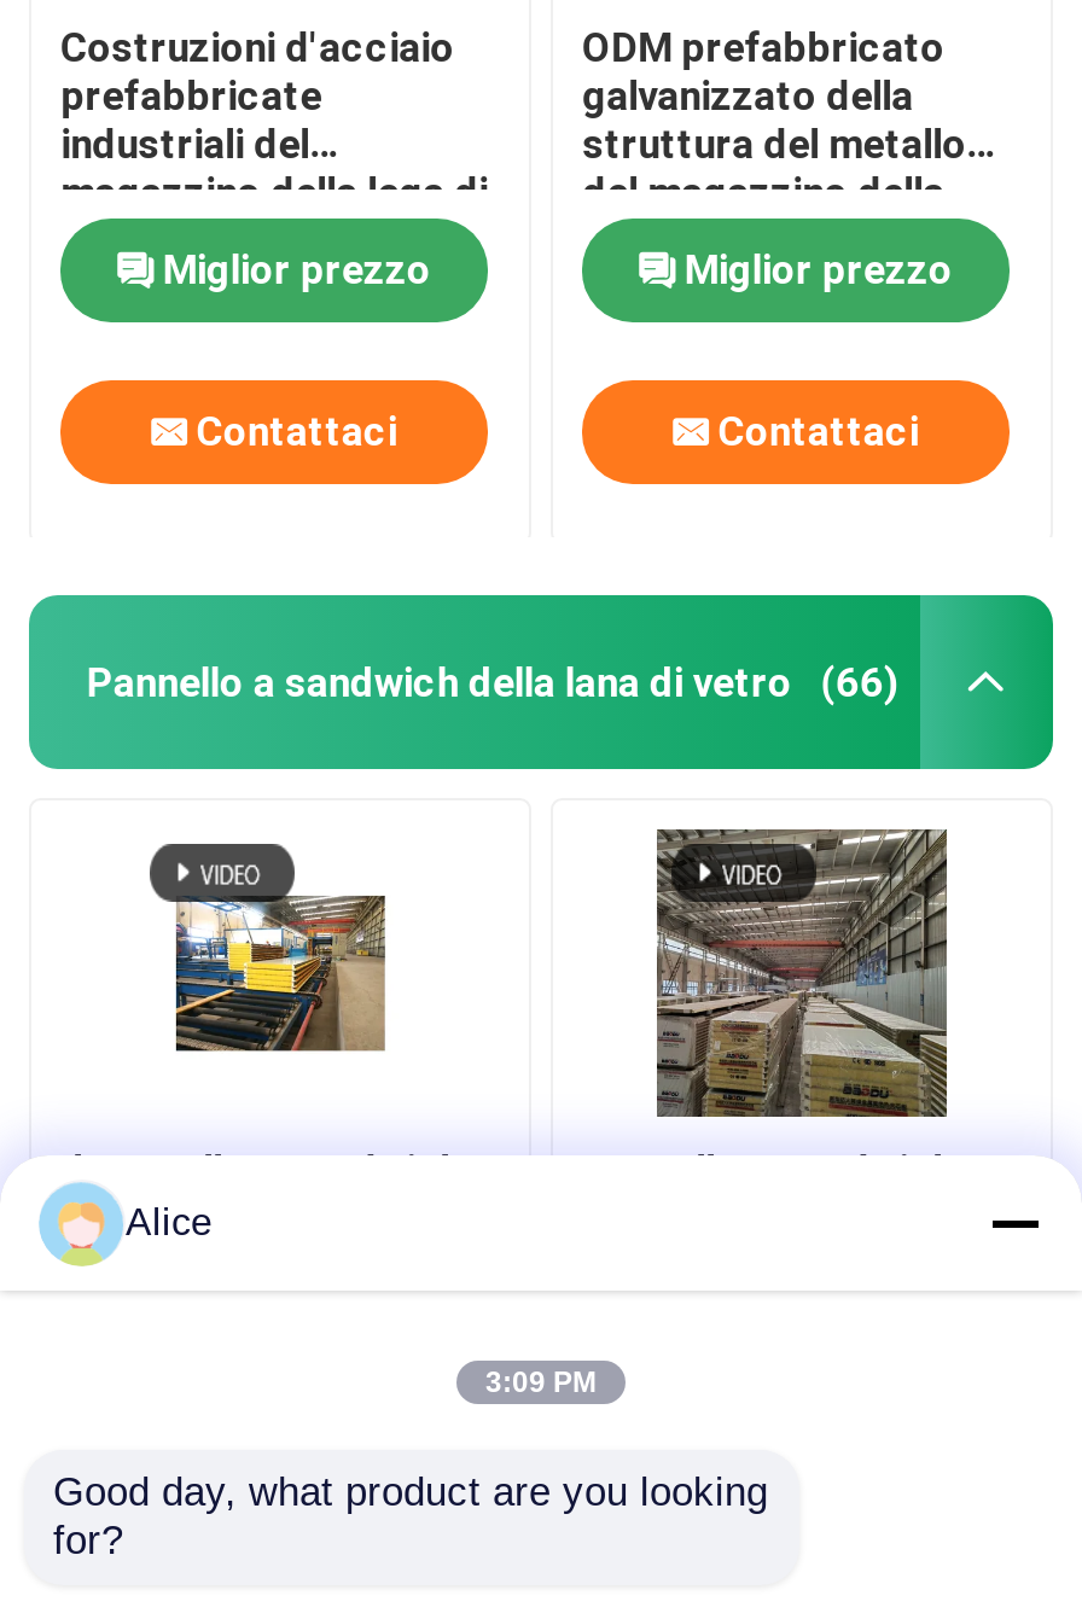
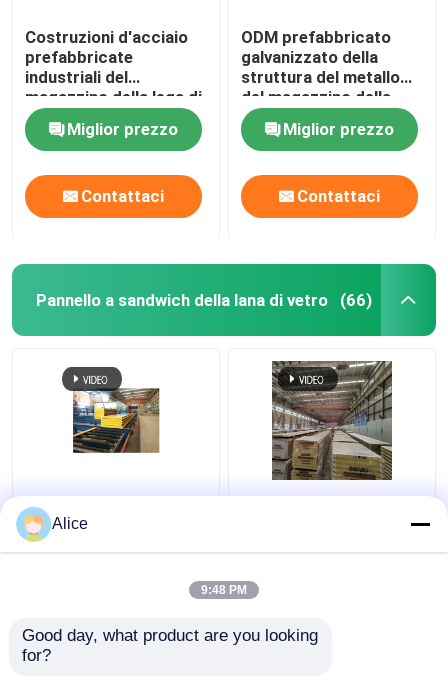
- 3:09 PM
+ 9:48 PM
